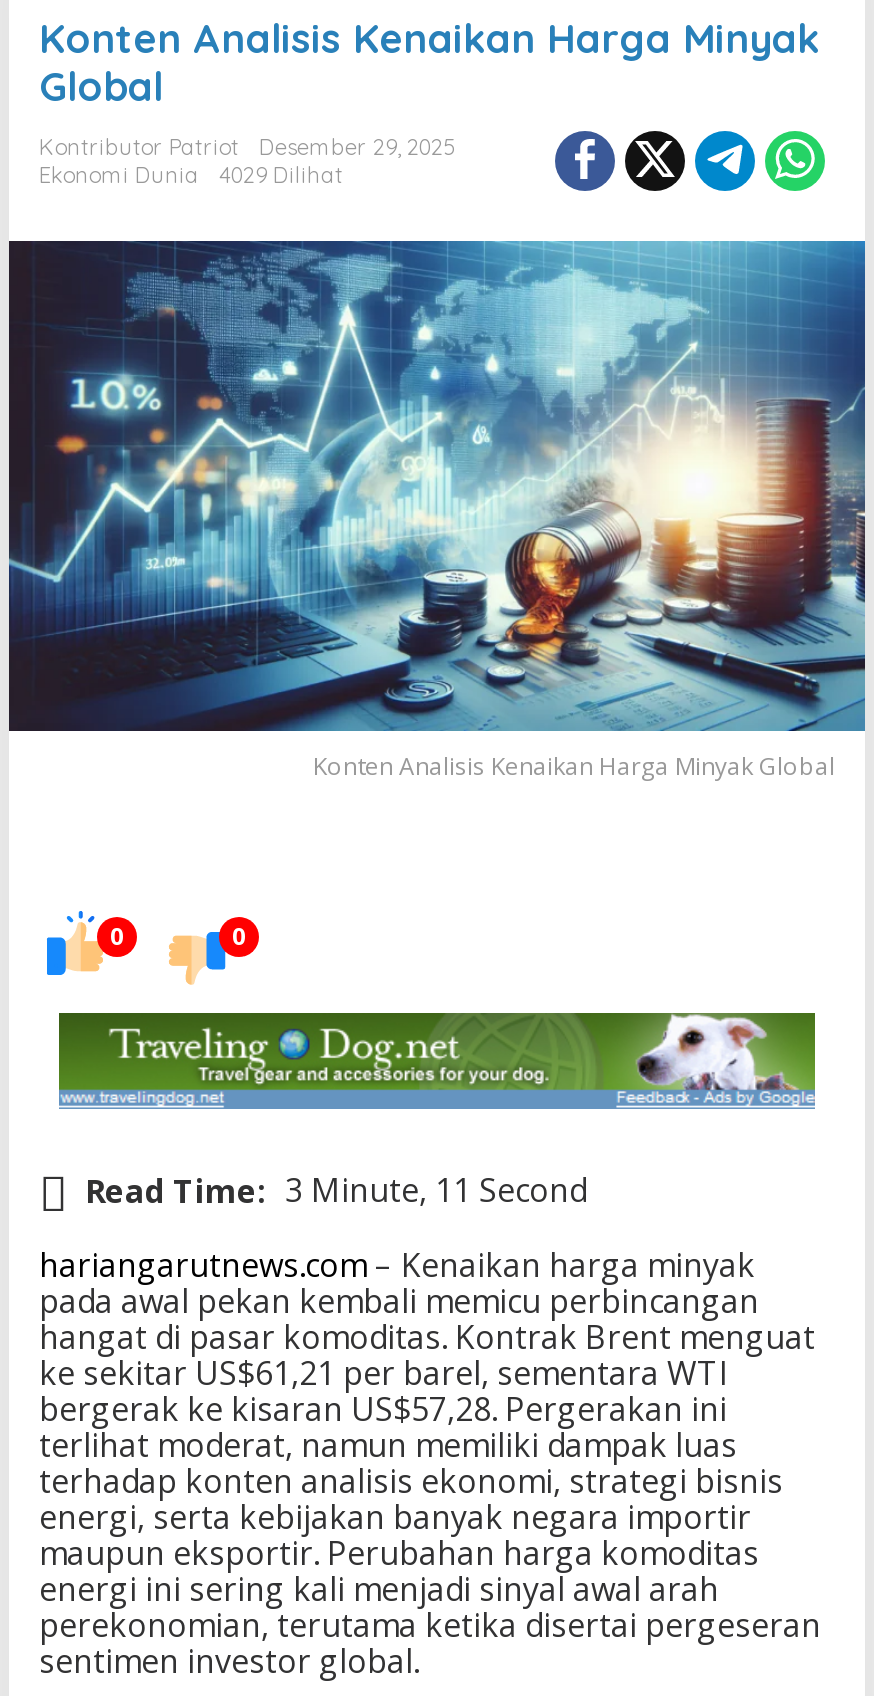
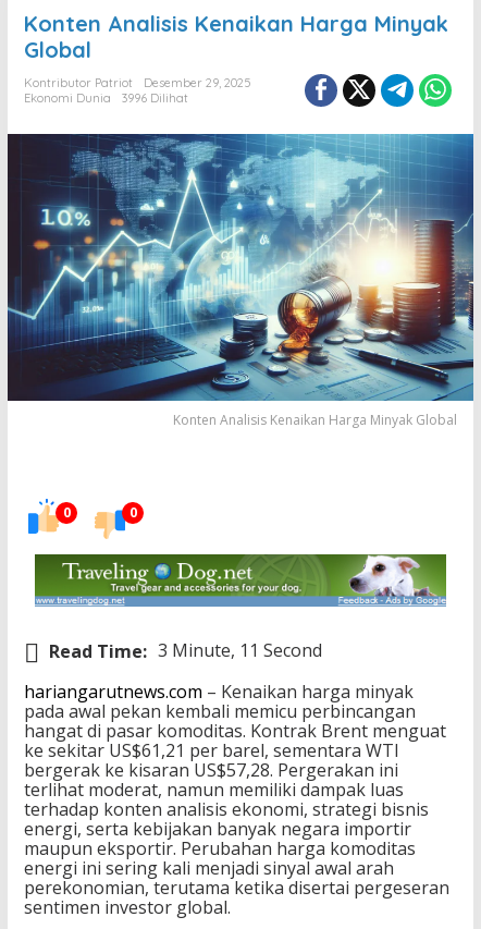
- Ekonomi Dunia 4029 Dilihat
+ Ekonomi Dunia 3996 Dilihat
